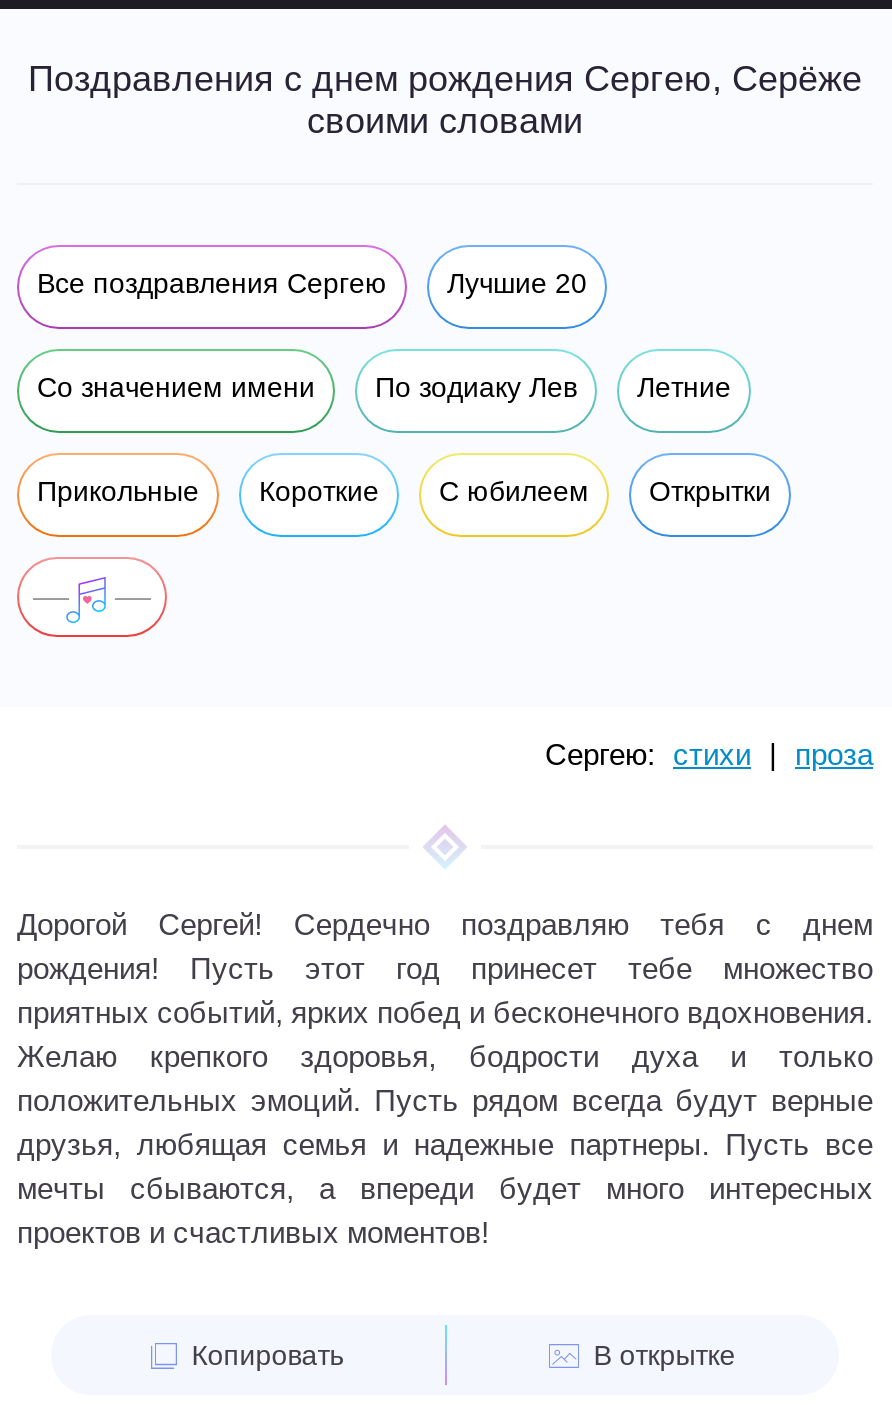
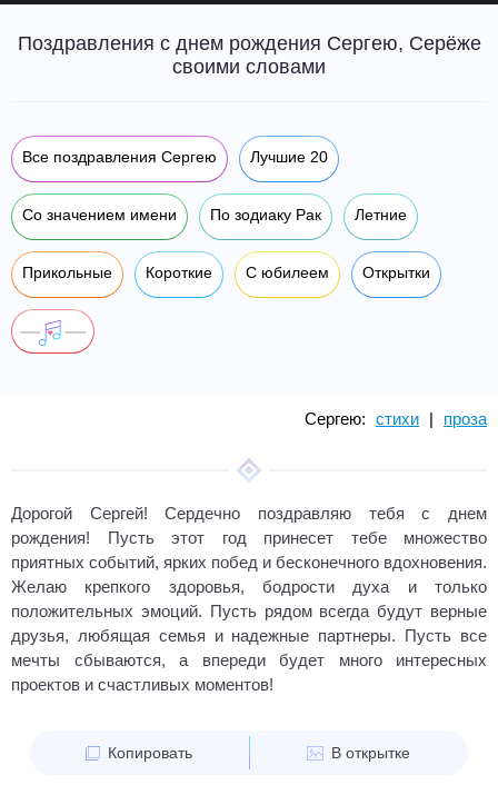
- По зодиаку Лев
+ По зодиаку Рак
